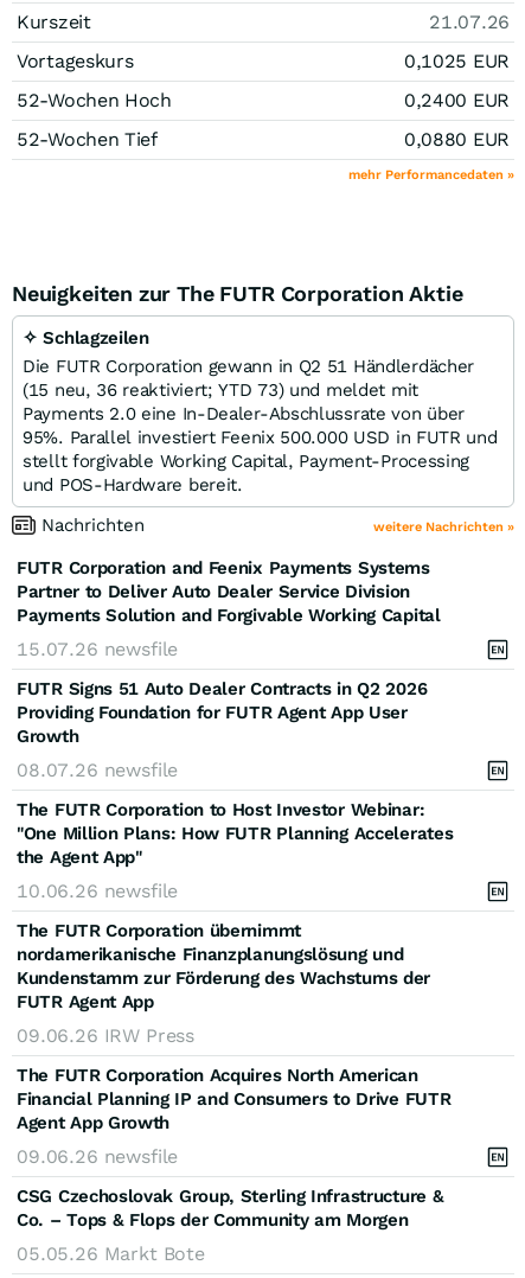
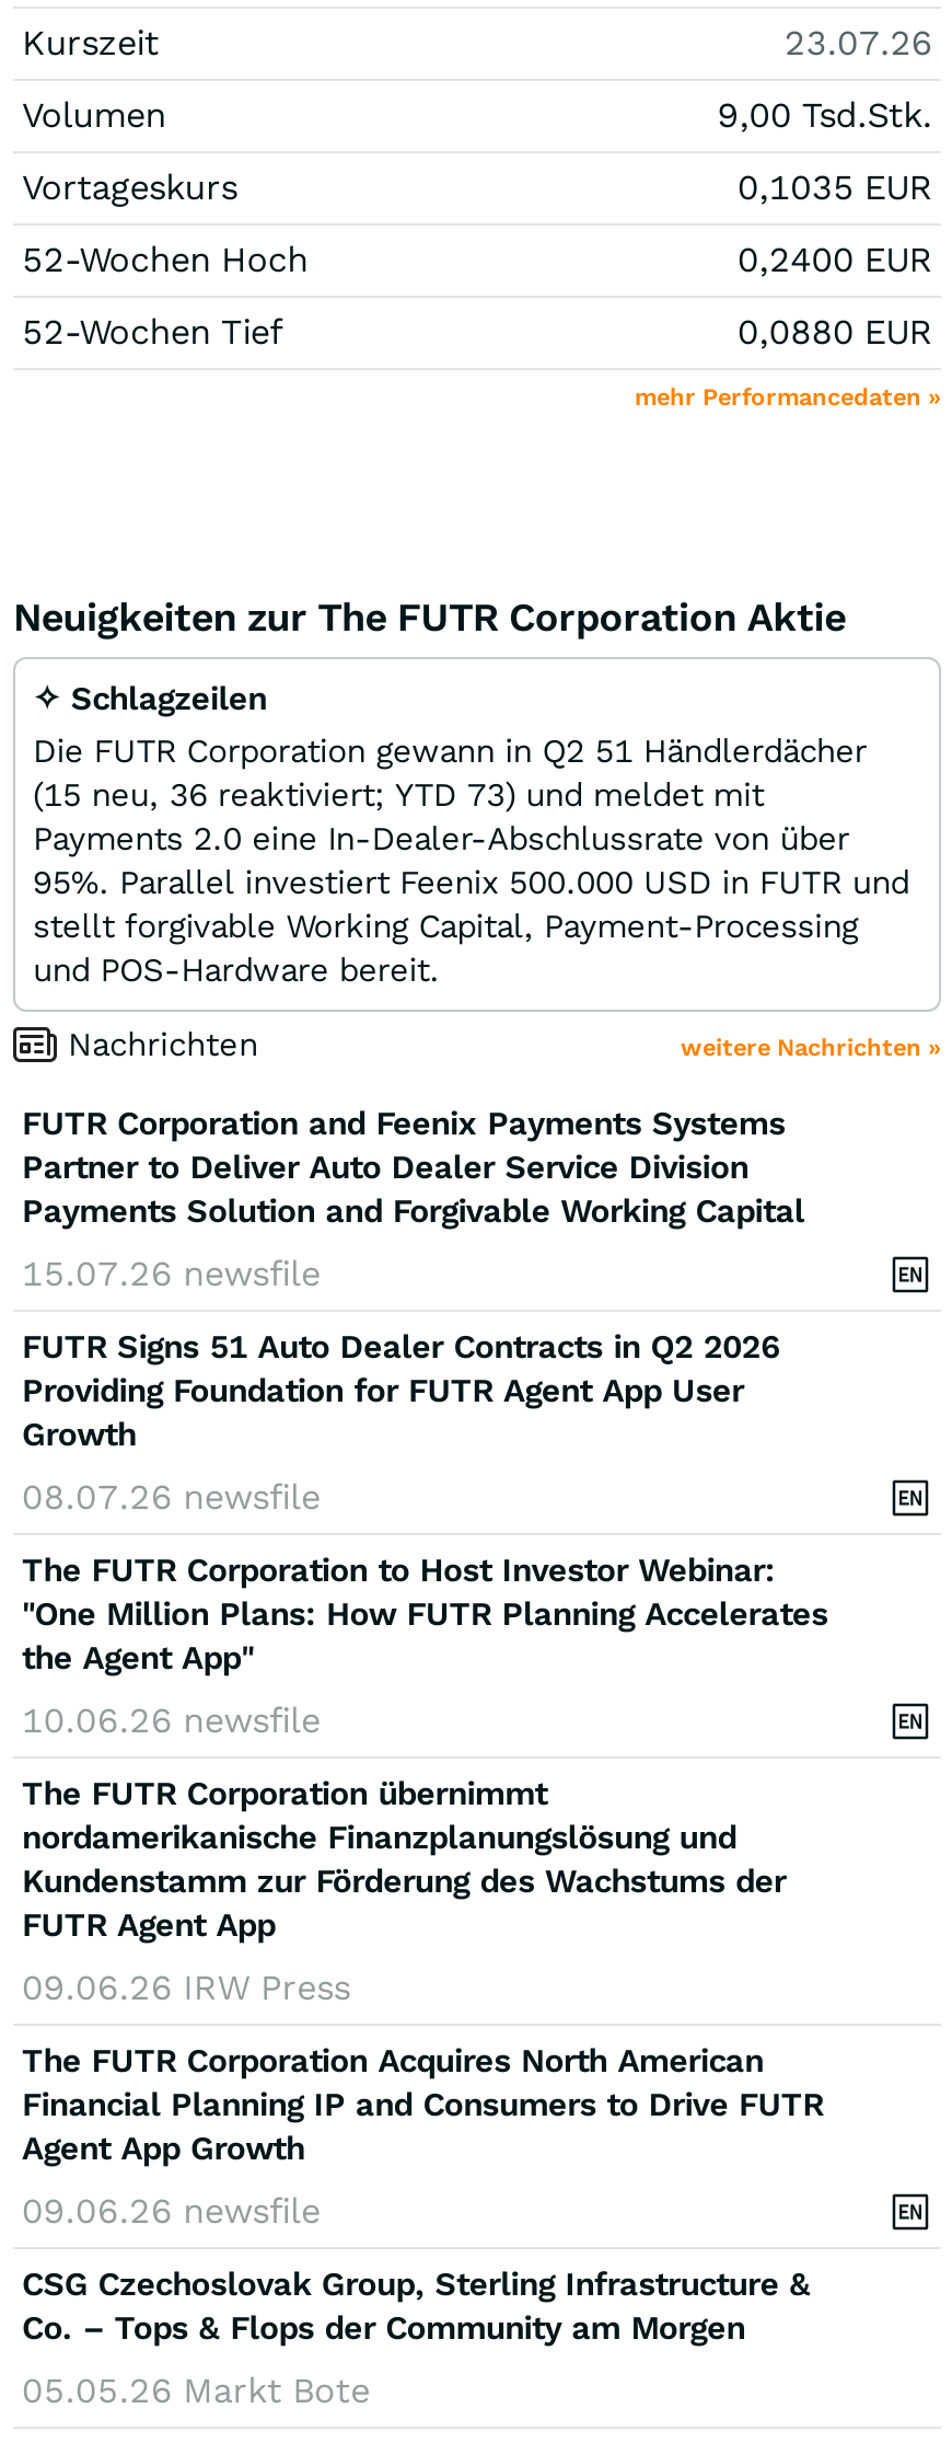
- 21.07.26
+ 23.07.26
+ Volumen
+ 9,00 Tsd.Stk.

- 0,1025 EUR
+ 0,1035 EUR
